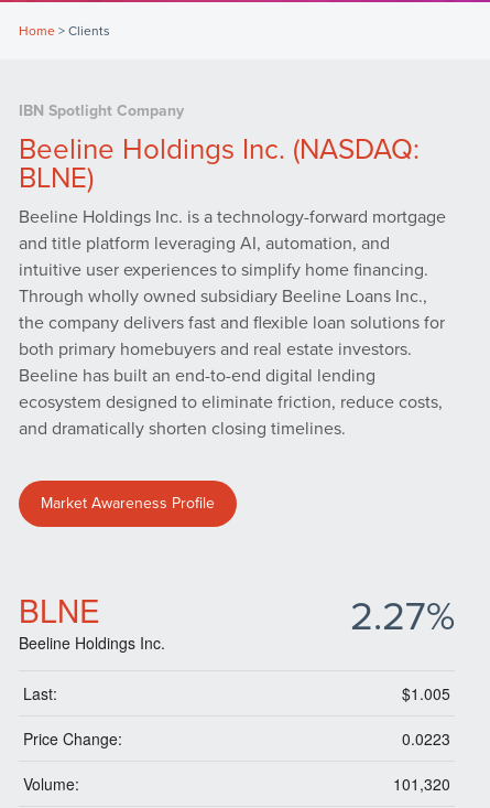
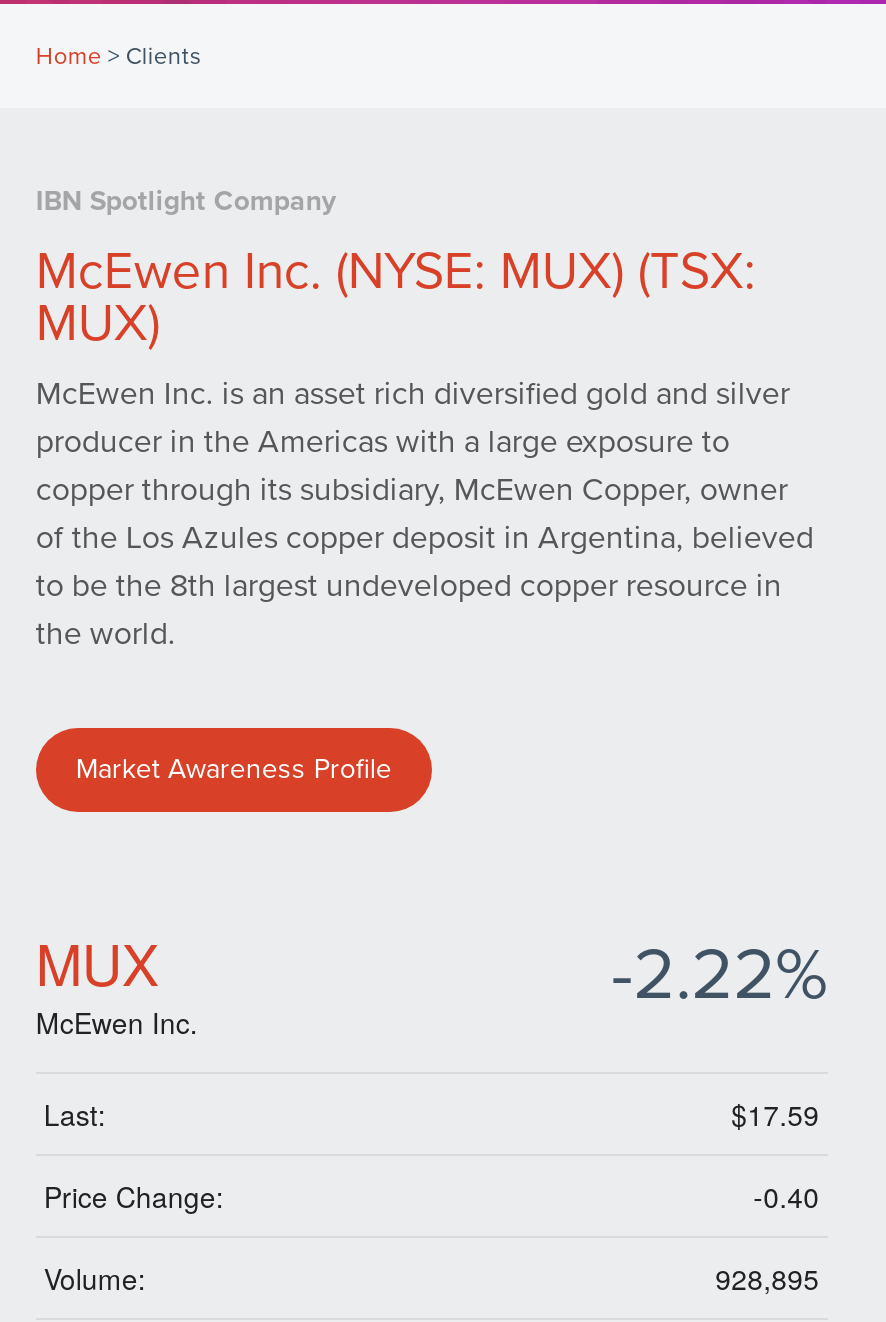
- Beeline Holdings Inc. (NASDAQ:
- BLNE)
- Beeline Holdings Inc. is a technology-forward mortgage
- and title platform leveraging AI, automation, and
- intuitive user experiences to simplify home financing.
- Through wholly owned subsidiary Beeline Loans Inc.,
- the company delivers fast and flexible loan solutions for
- both primary homebuyers and real estate investors.
- Beeline has built an end-to-end digital lending
- ecosystem designed to eliminate friction, reduce costs,
- and dramatically shorten closing timelines.
+ McEwen Inc. (NYSE: MUX) (TSX:
+ MUX)
+ McEwen Inc. is an asset rich diversified gold and silver
+ producer in the Americas with a large exposure to
+ copper through its subsidiary, McEwen Copper, owner
+ of the Los Azules copper deposit in Argentina, believed
+ to be the 8th largest undeveloped copper resource in
+ the world.

- BLNE
- Beeline Holdings Inc.
+ MUX
+ McEwen Inc.

- 2.27%
+ -2.22%

- $1.005
+ $17.59

- 0.0223
+ -0.40

- 101,320
+ 928,895
